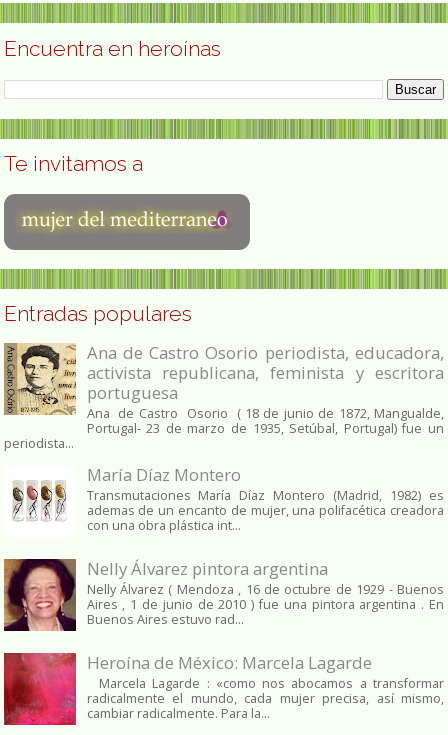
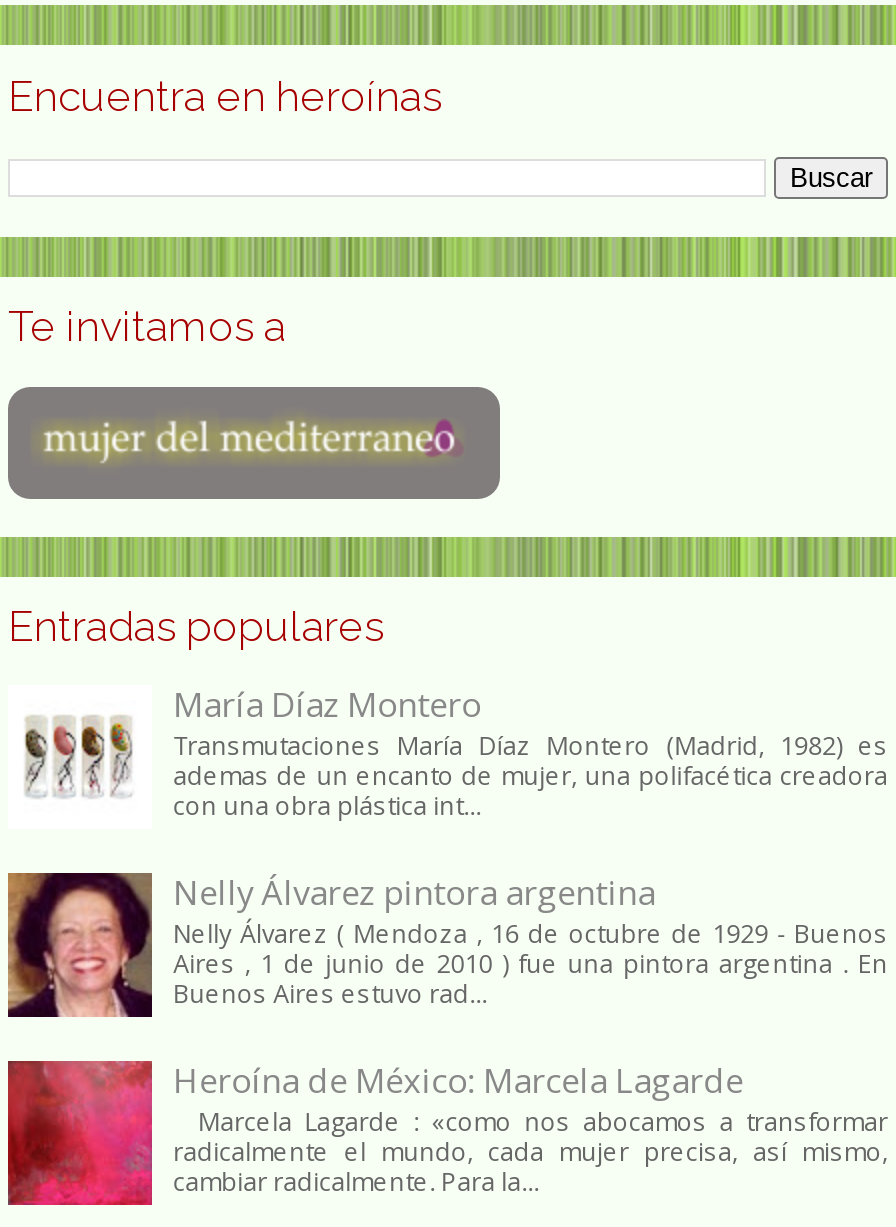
- [image]
- Ana de Castro Osorio periodista, educadora,
- activista republicana, feminista y escritora
- portuguesa
- Ana de Castro Osorio ( 18 de junio de 1872, Mangualde,
- Portugal- 23 de marzo de 1935, Setúbal, Portugal) fue un
- periodista...
